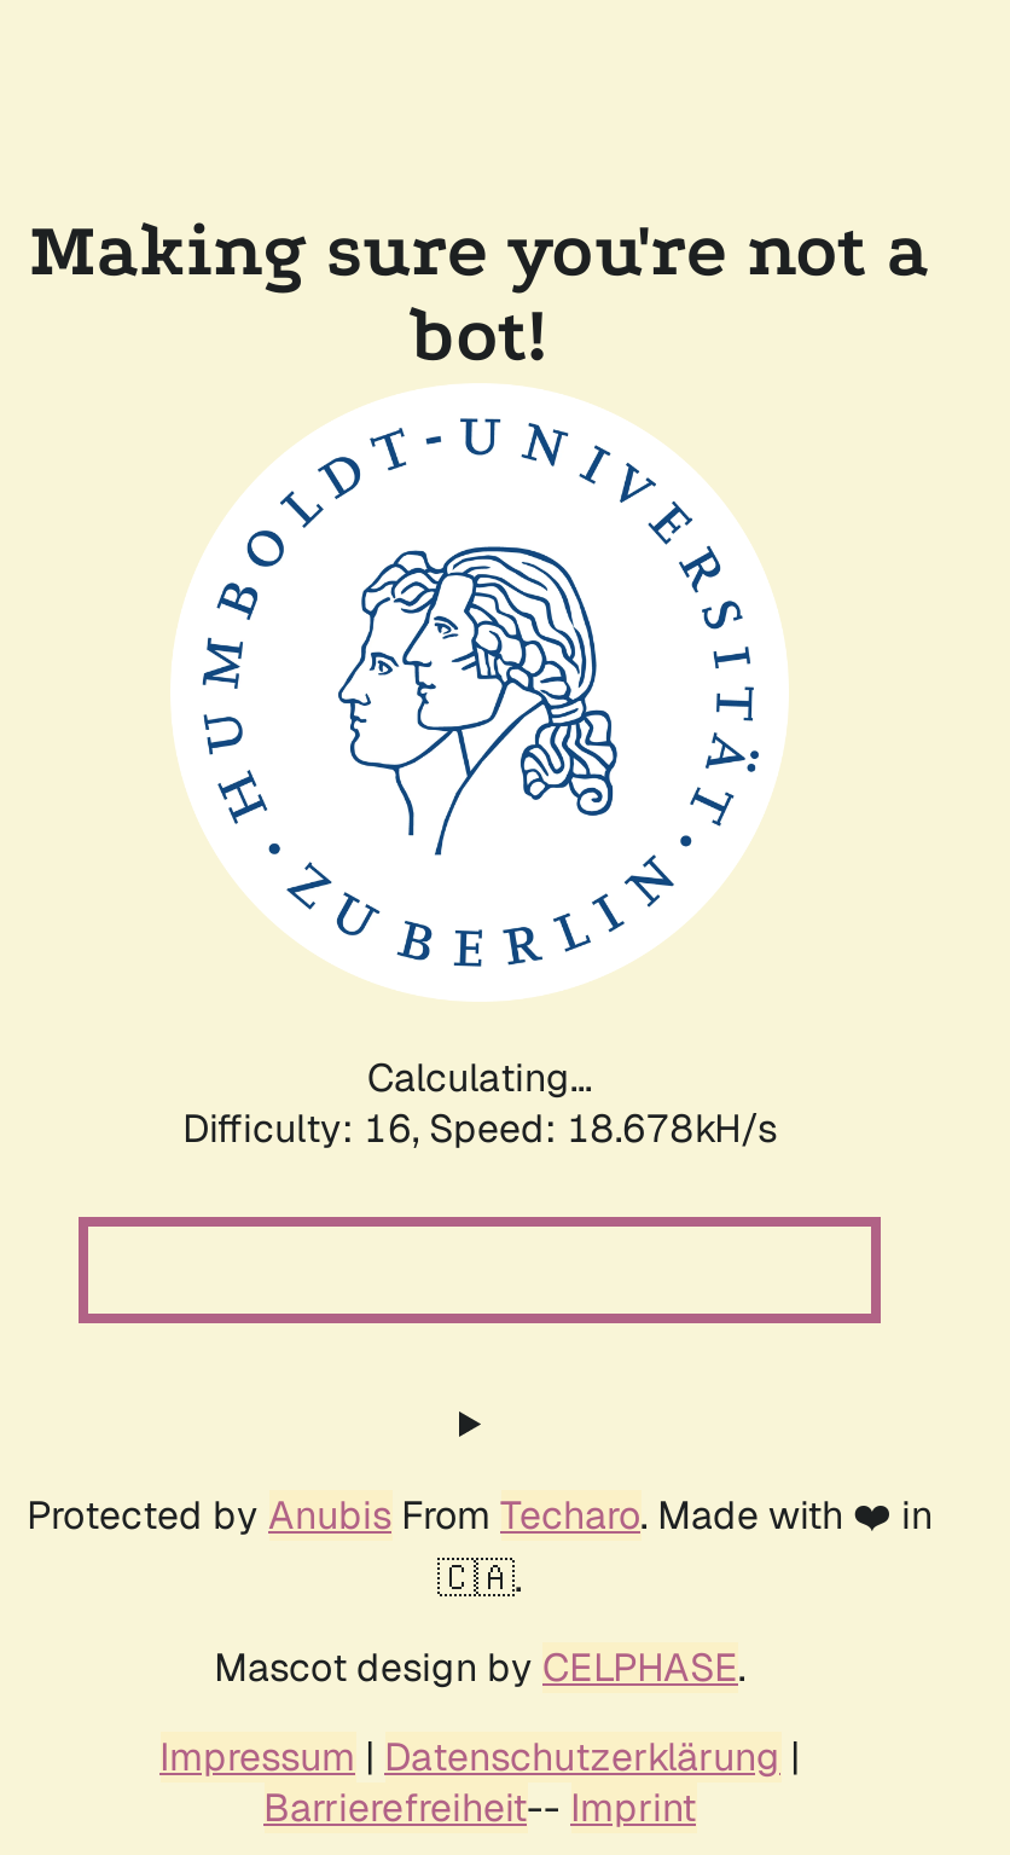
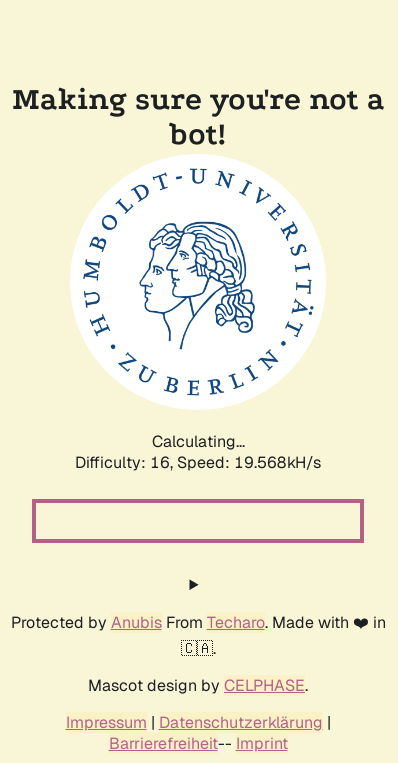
- Difficulty: 16, Speed: 18.678kH/s
+ Difficulty: 16, Speed: 19.568kH/s
